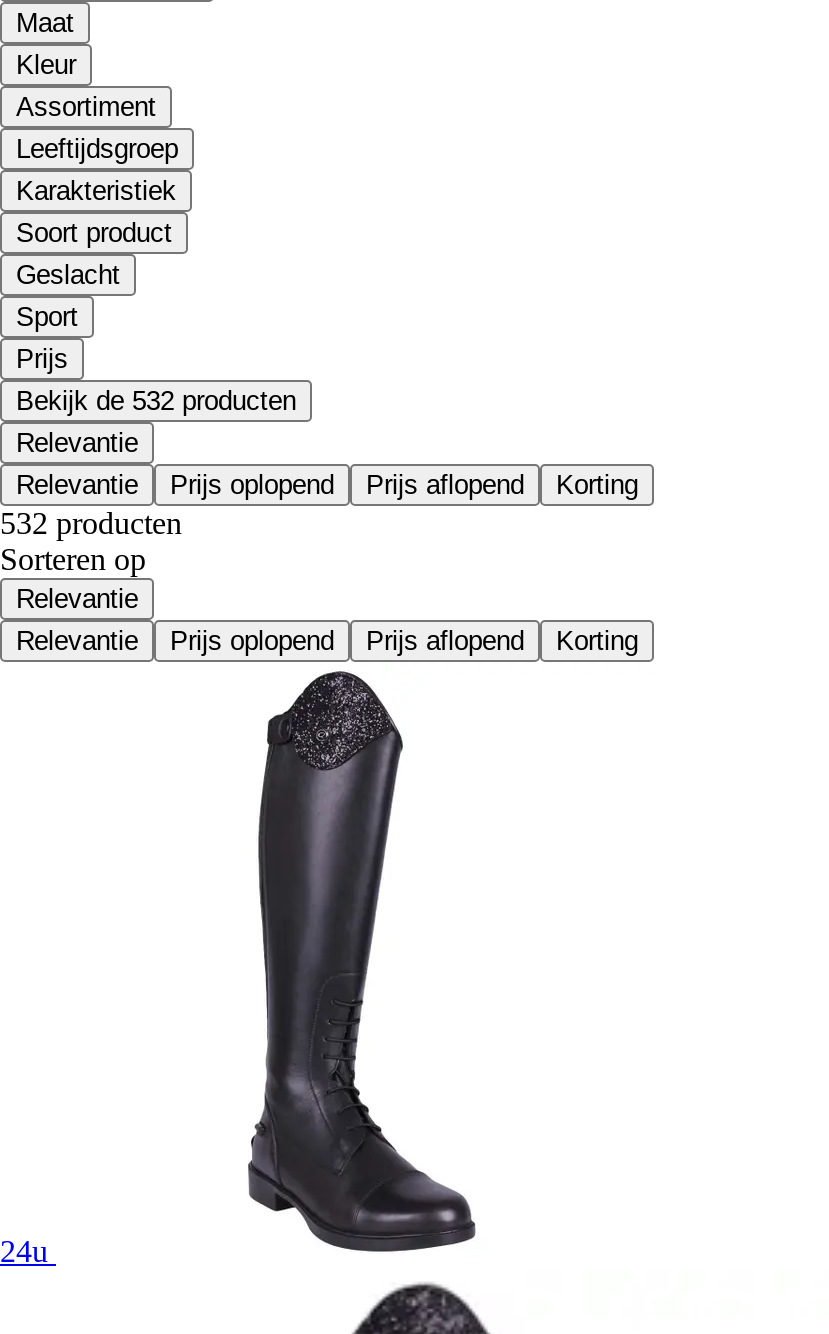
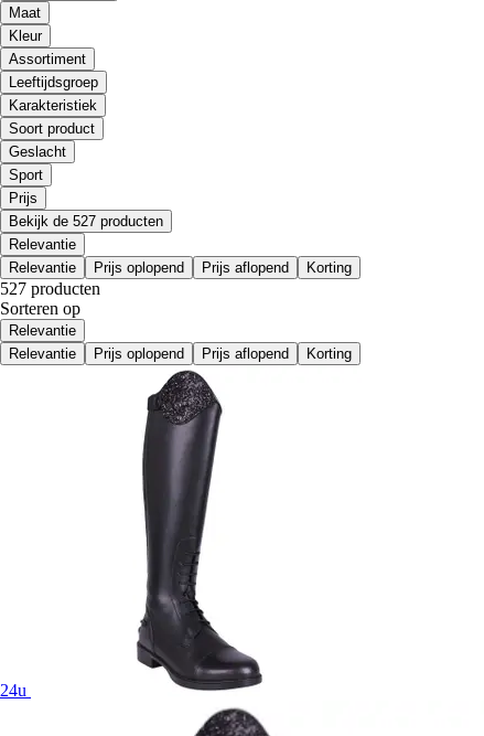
- Bekijk de 532 producten
+ Bekijk de 527 producten

- 532 producten
+ 527 producten
